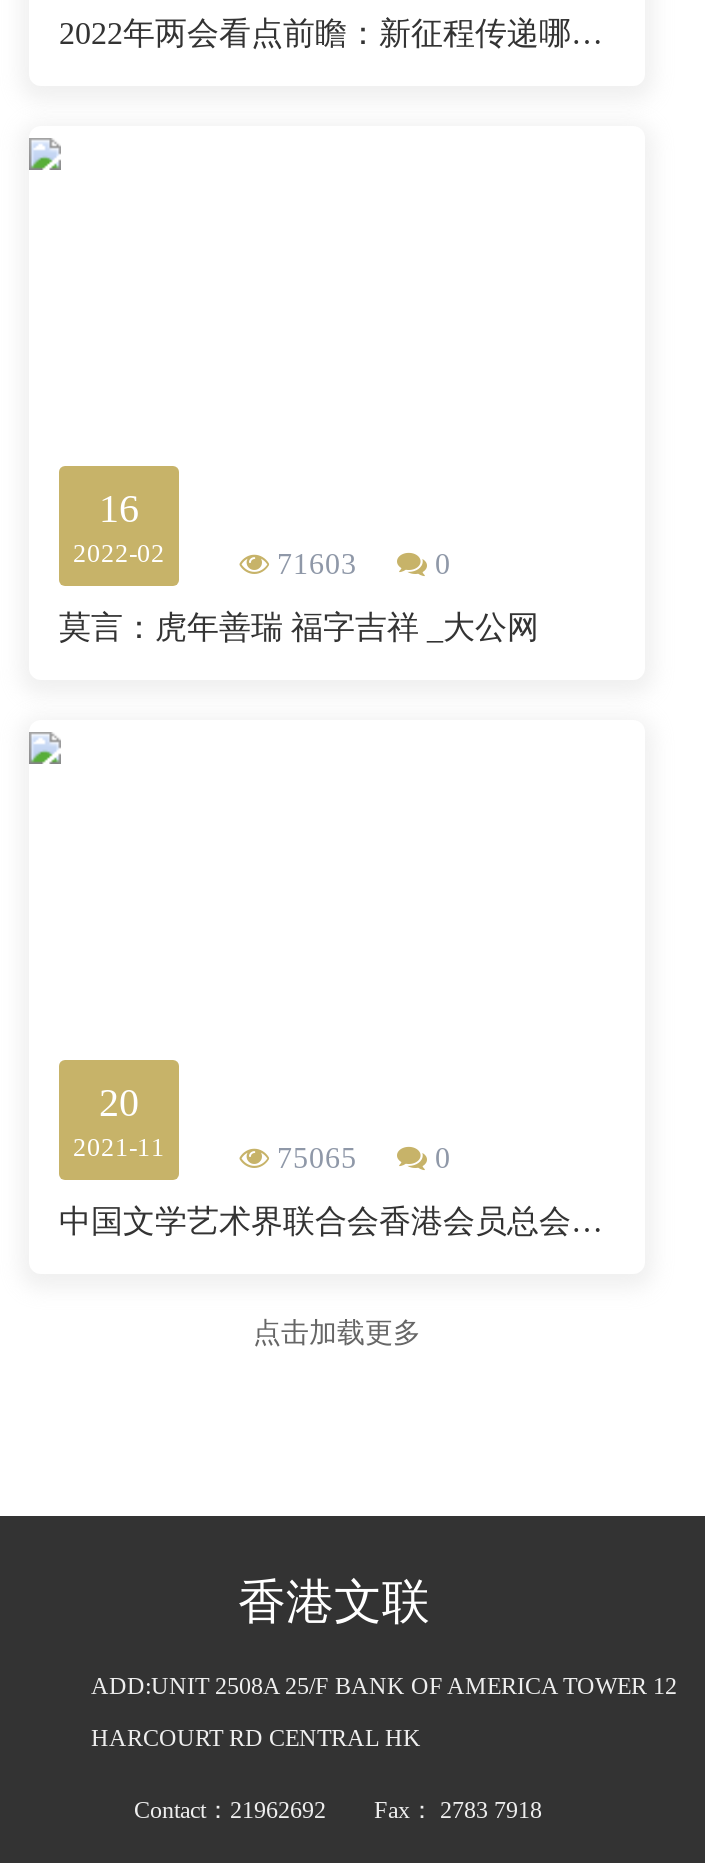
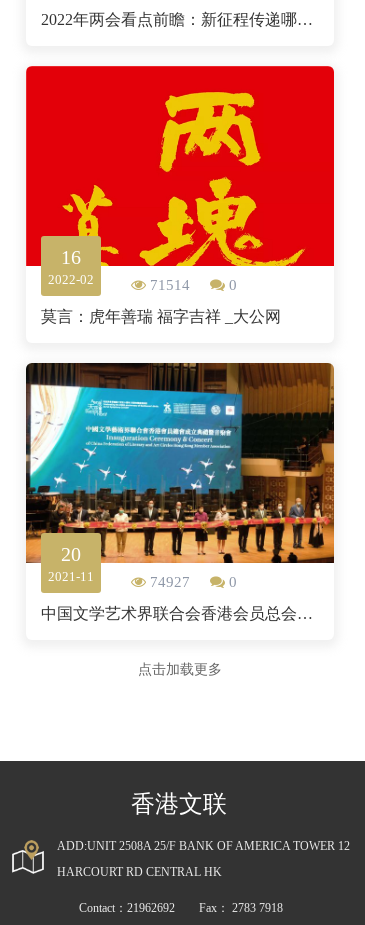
+ [image]

- 71603
+ 71514

+ [image]

- 75065
+ 74927

+ [image]
